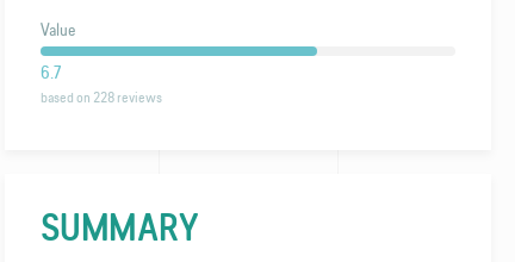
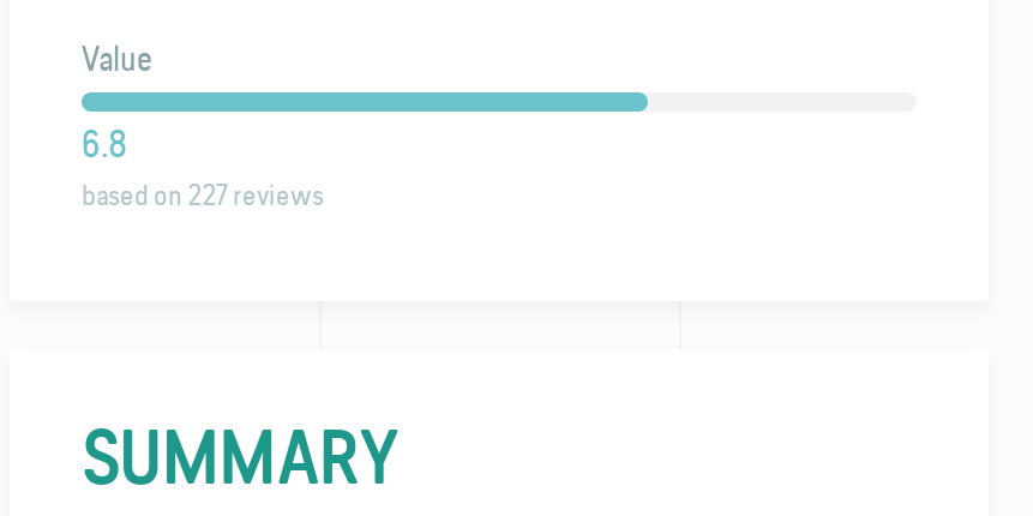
- 6.7
+ 6.8

- based on 228 reviews
+ based on 227 reviews
